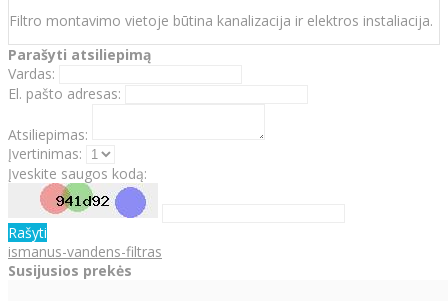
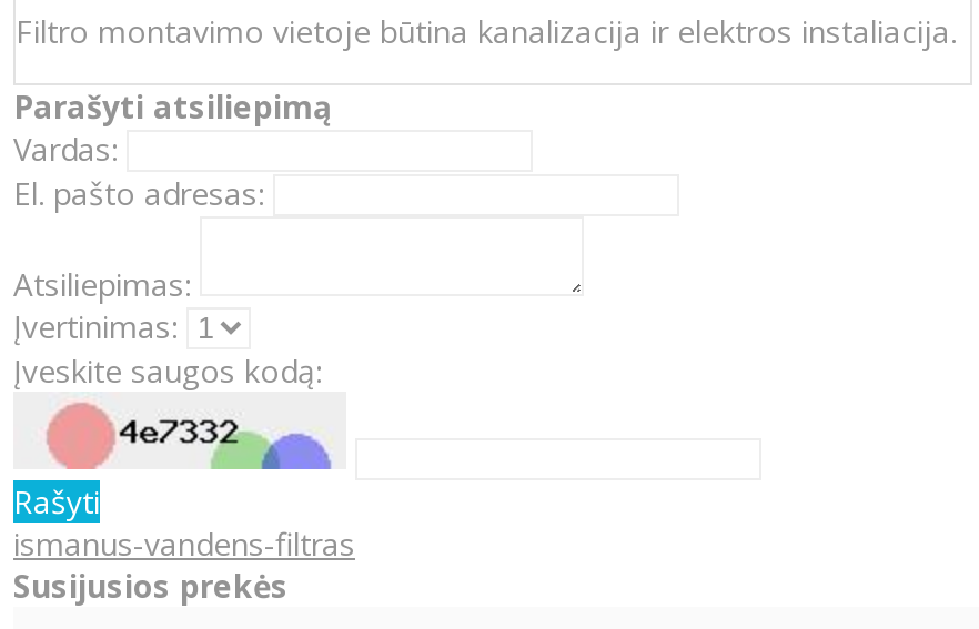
- [image]
+ [image]
